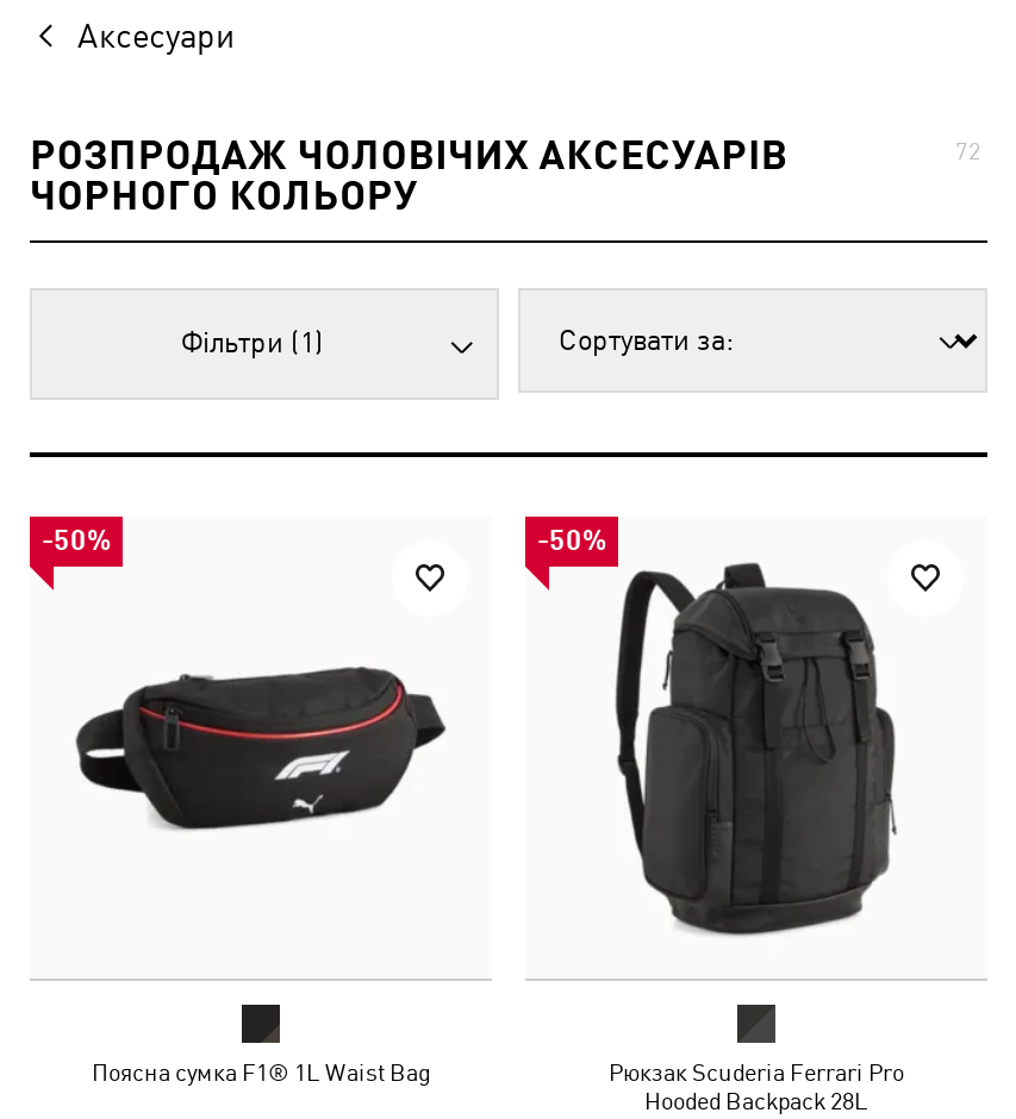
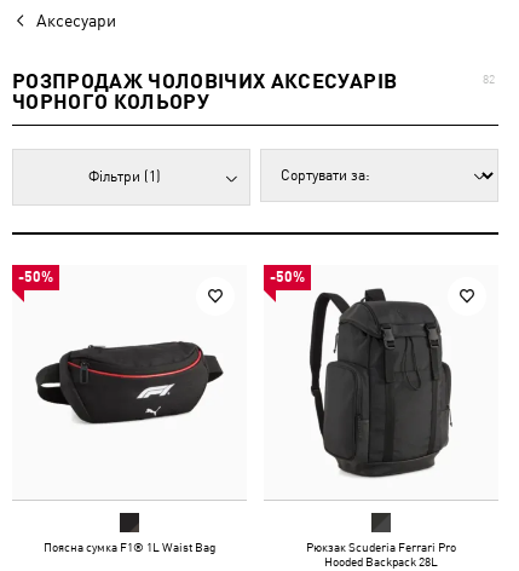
- 72
+ 82
